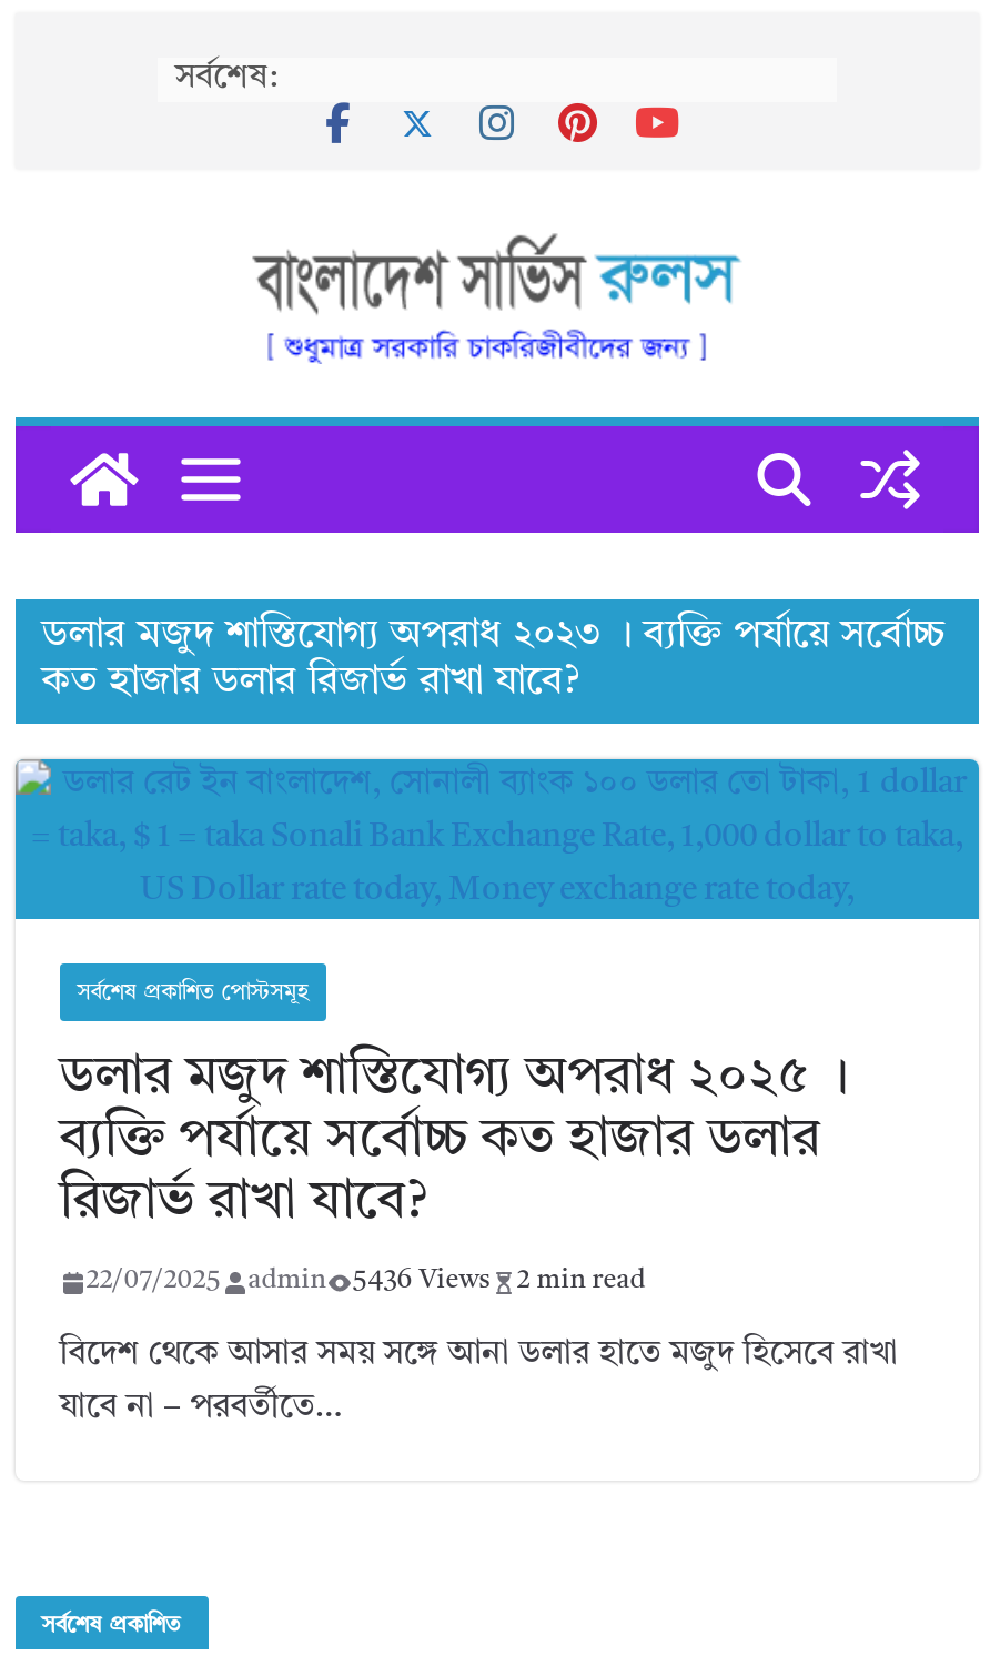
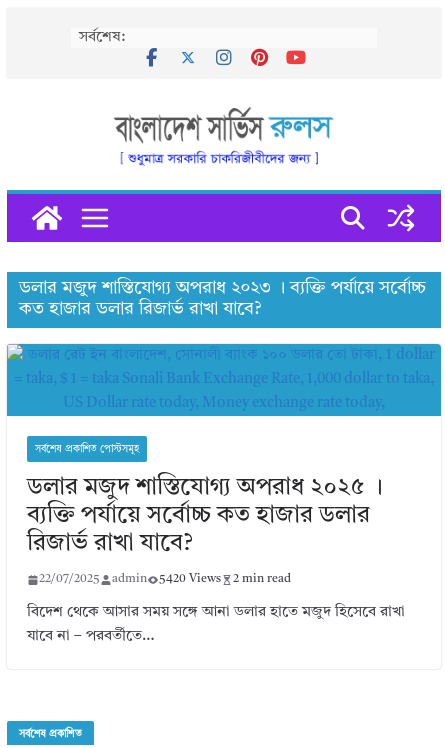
- 22/07/2025 admin 5436 Views 2 min read
+ 22/07/2025 admin 5420 Views 2 min read
